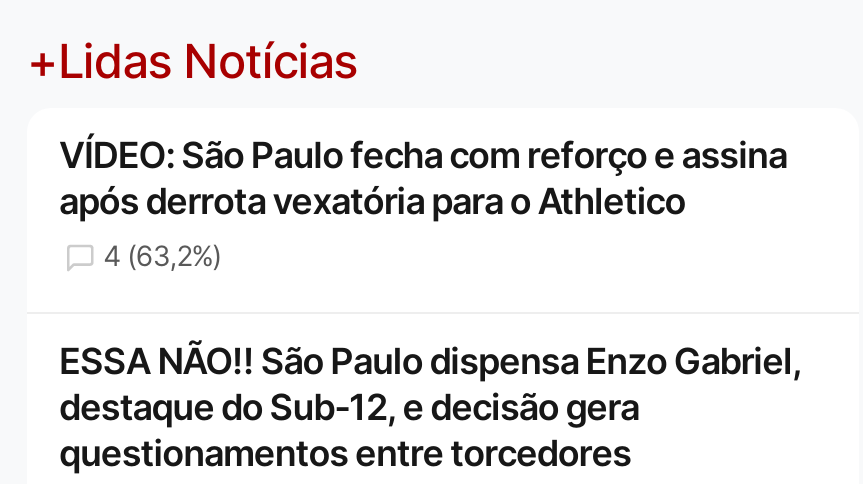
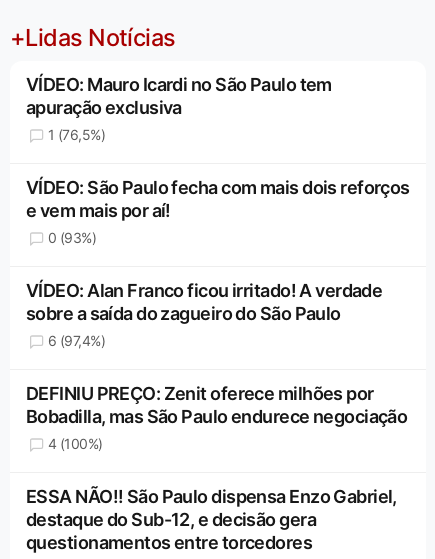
- VÍDEO: São Paulo fecha com reforço e assina
- após derrota vexatória para o Athletico
- 4 (63,2%)
+ VÍDEO: Mauro Icardi no São Paulo tem
+ apuração exclusiva
+ 1 (76,5%)
+ VÍDEO: São Paulo fecha com mais dois reforços
+ e vem mais por aí!
+ 0 (93%)
+ VÍDEO: Alan Franco ficou irritado! A verdade
+ sobre a saída do zagueiro do São Paulo
+ 6 (97,4%)
+ DEFINIU PREÇO: Zenit oferece milhões por
+ Bobadilla, mas São Paulo endurece negociação
+ 4 (100%)
